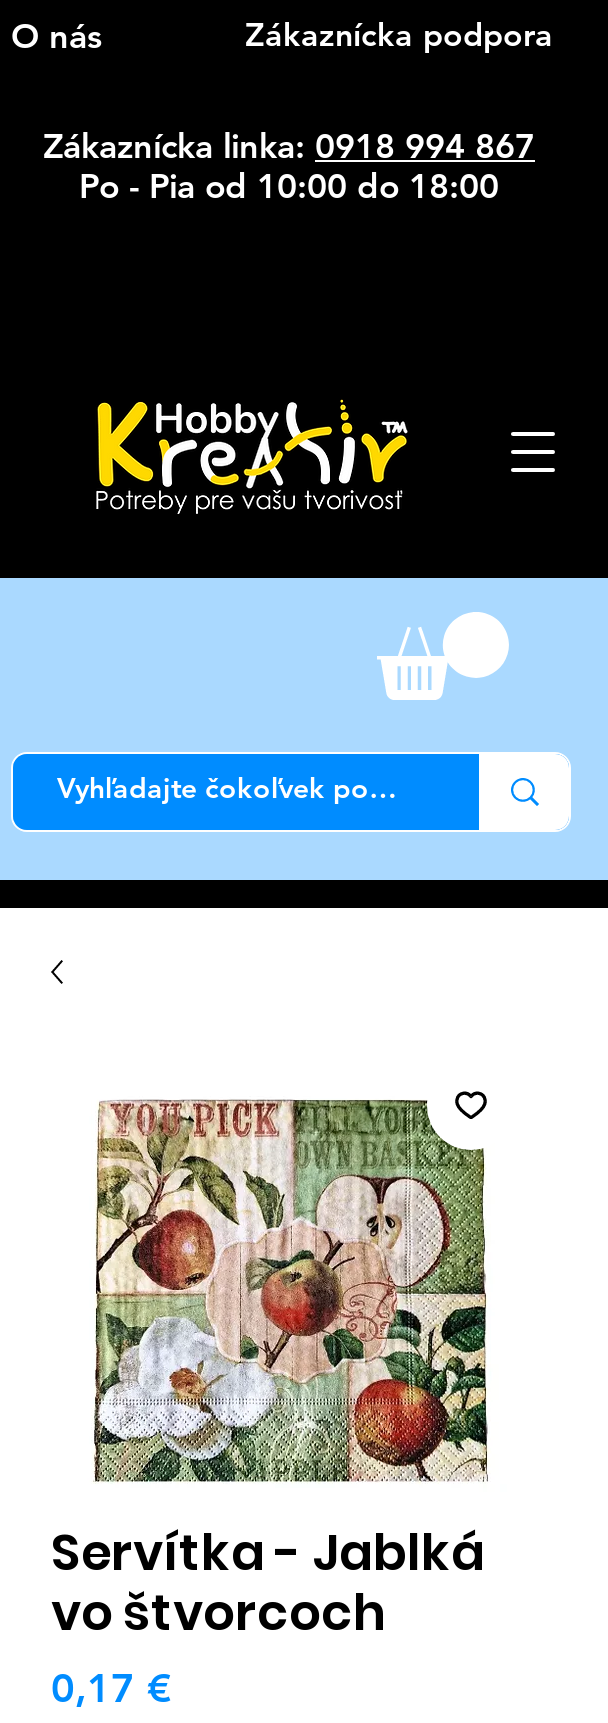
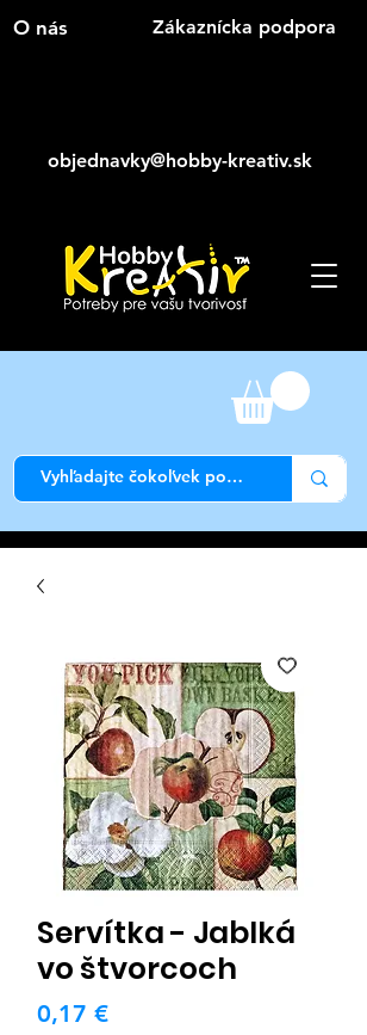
- Zákaznícka linka: 0918 994 867
- Po - Pia od 10:00 do 18:00
+ objednavky@hobby-kreativ.sk
